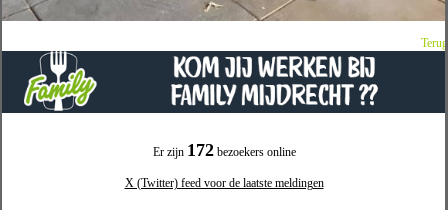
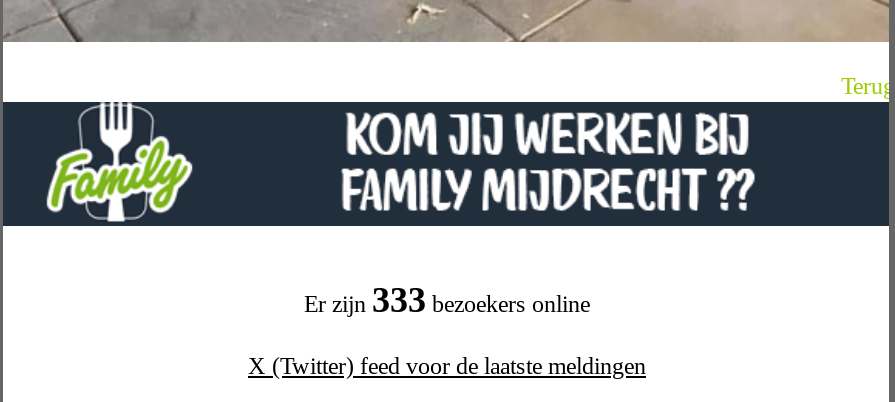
- Er zijn 172 bezoekers online
+ Er zijn 333 bezoekers online
